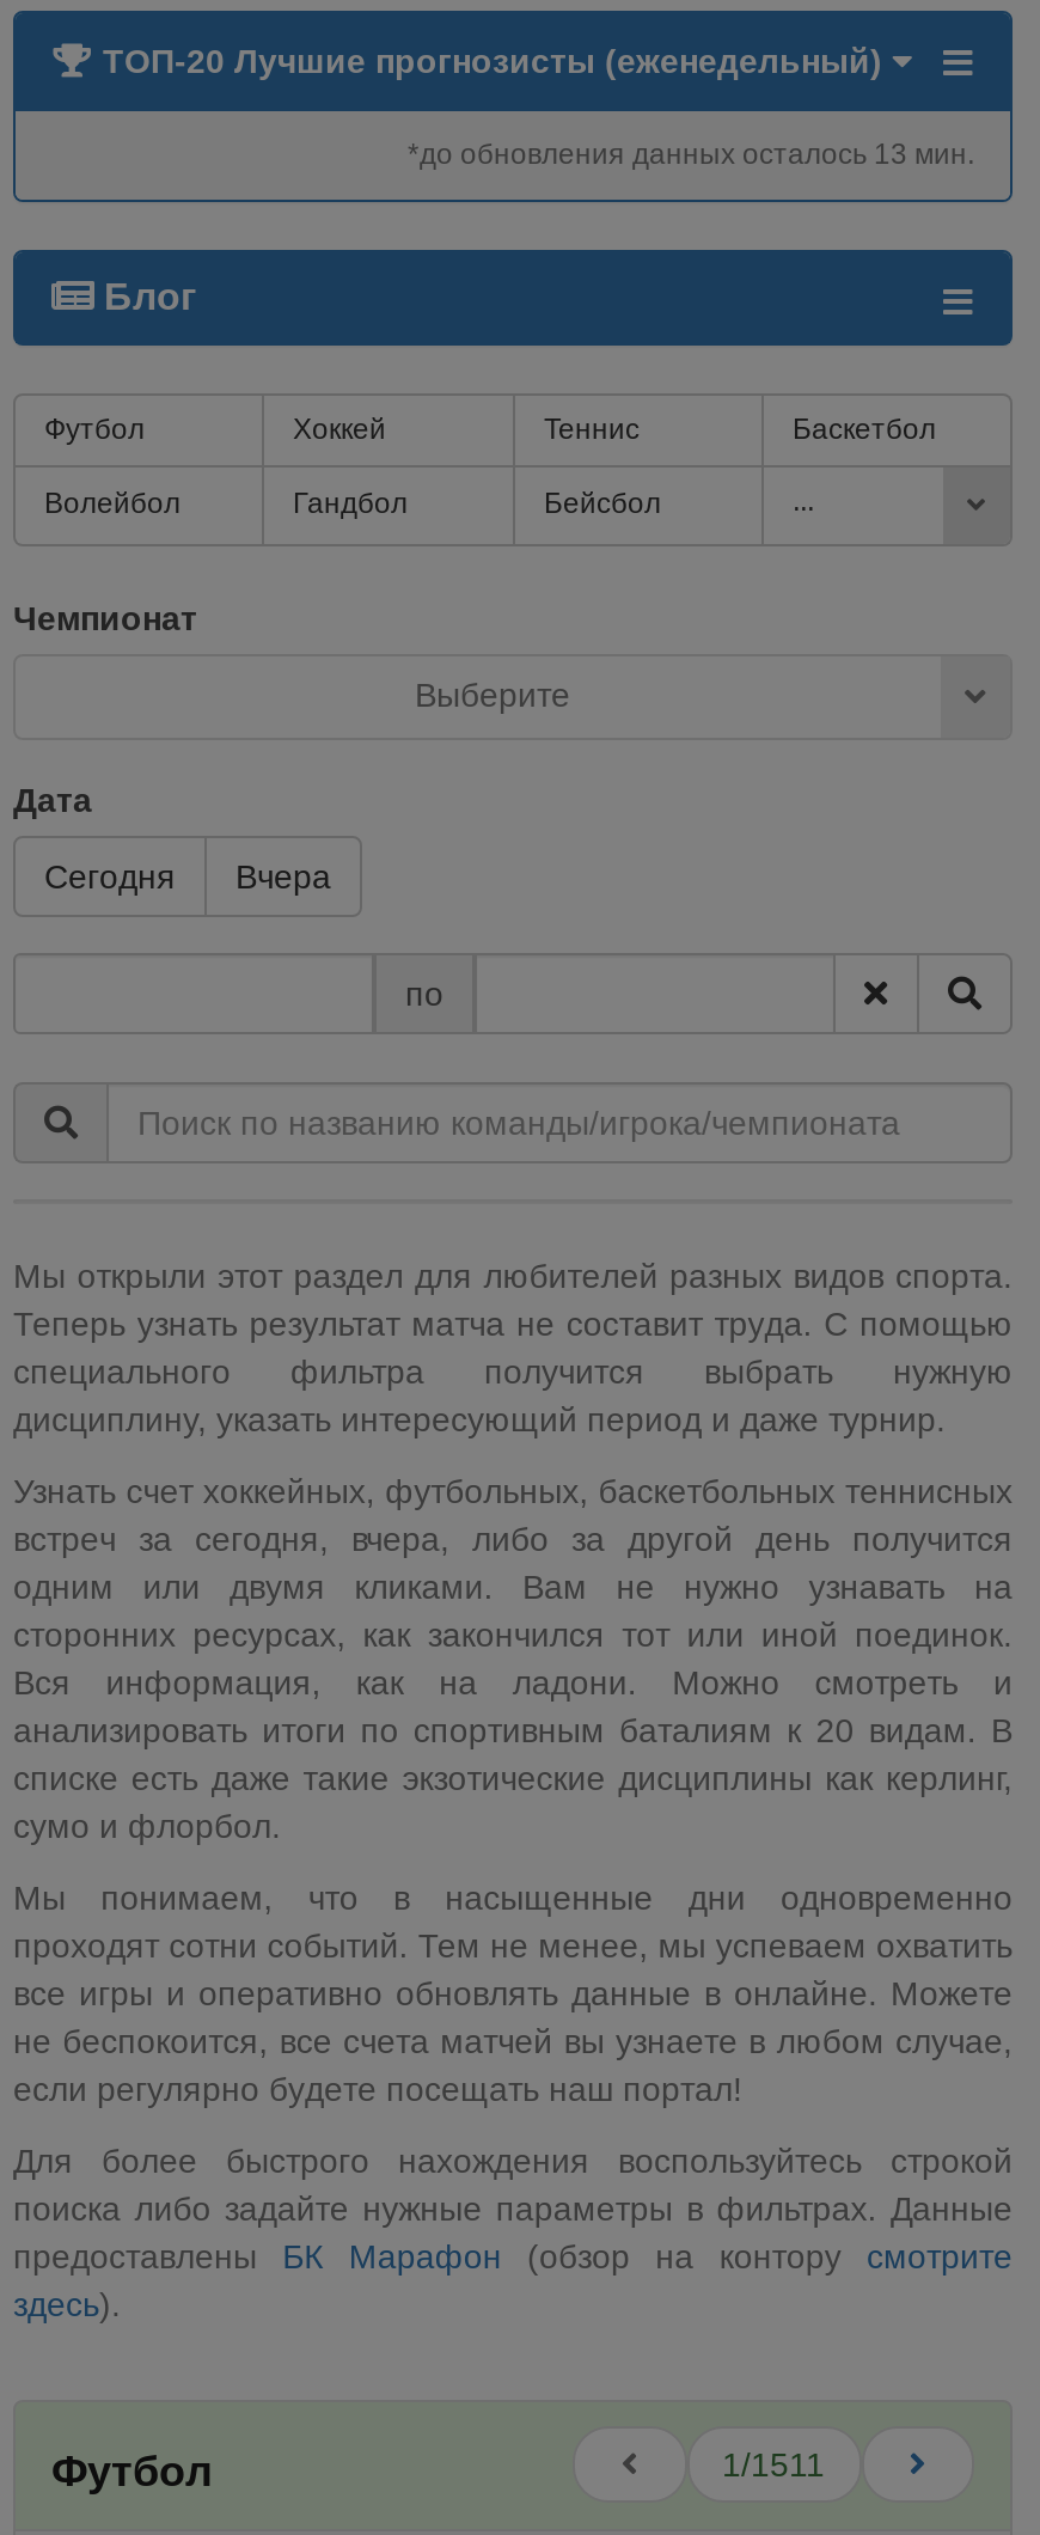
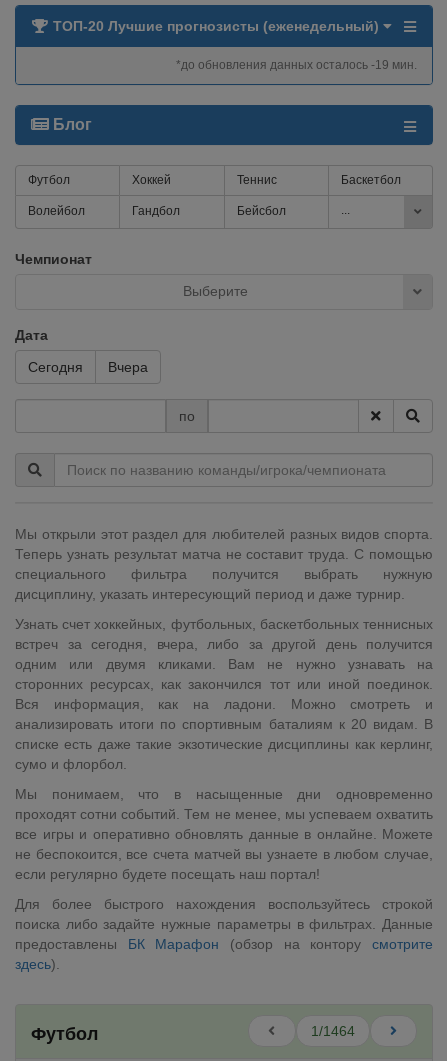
- *до обновления данных осталось 13 мин.
+ *до обновления данных осталось -19 мин.

- 1/1511
+ 1/1464
